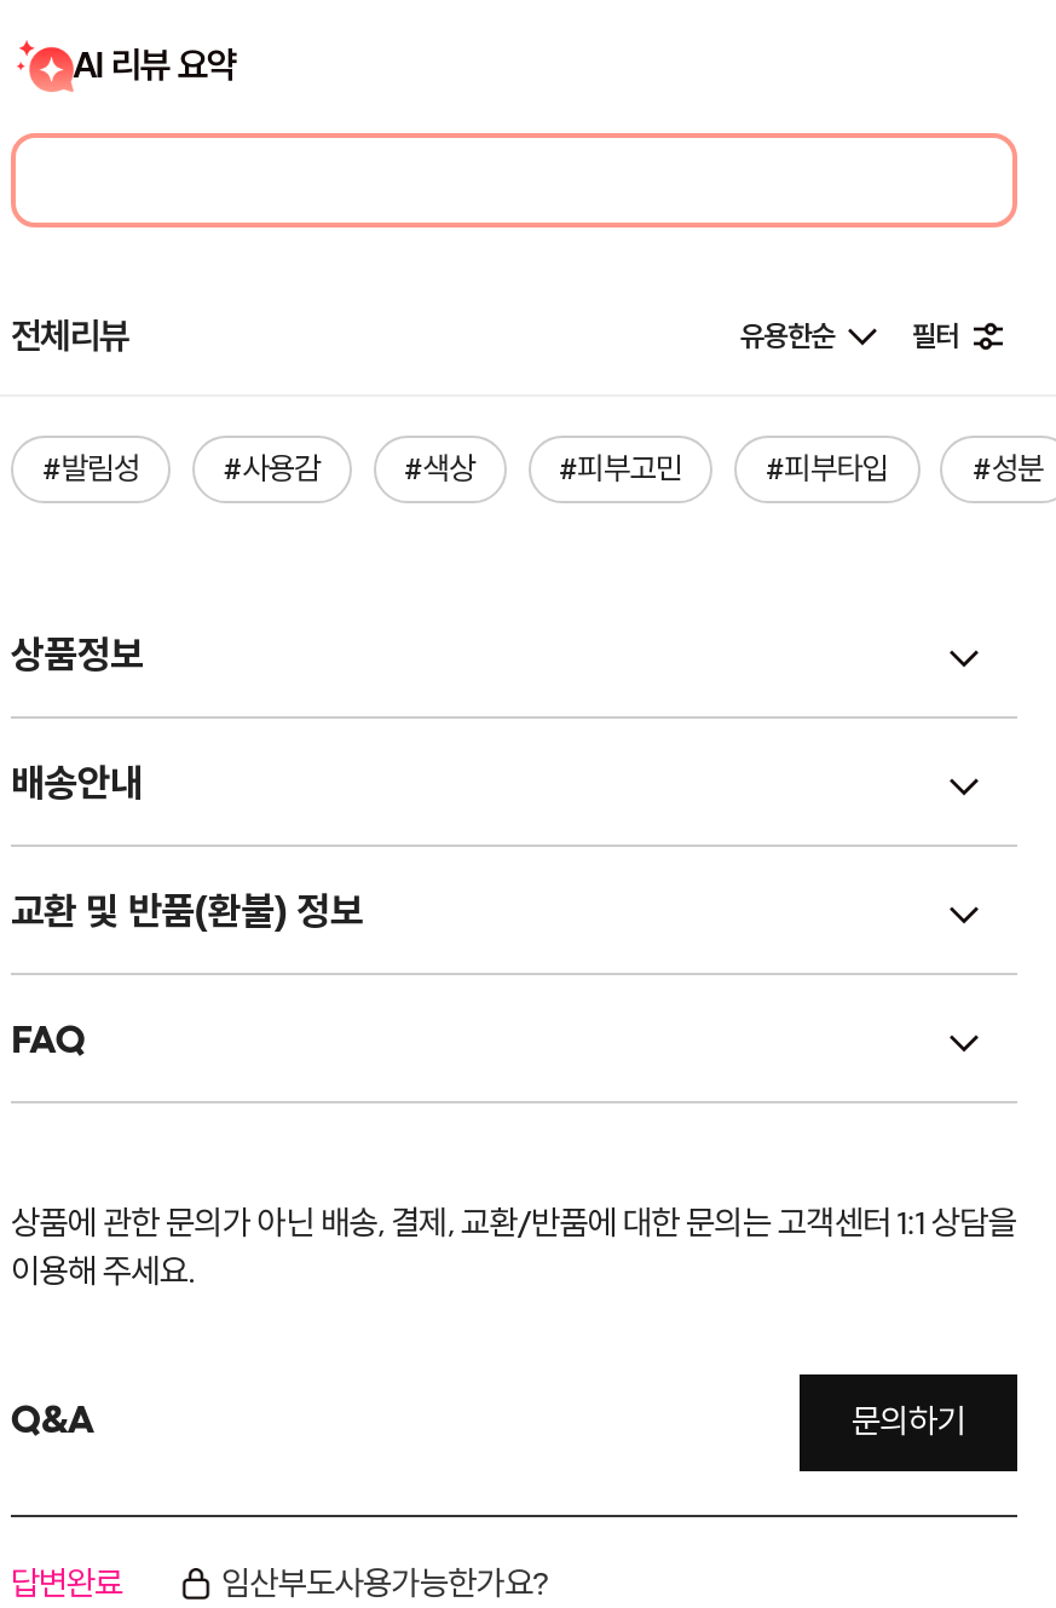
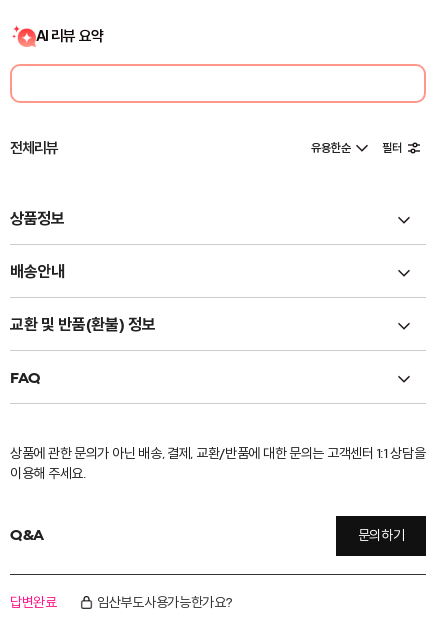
- #발림성
- #사용감
- #색상
- #피부고민
- #피부타입
- #성분
